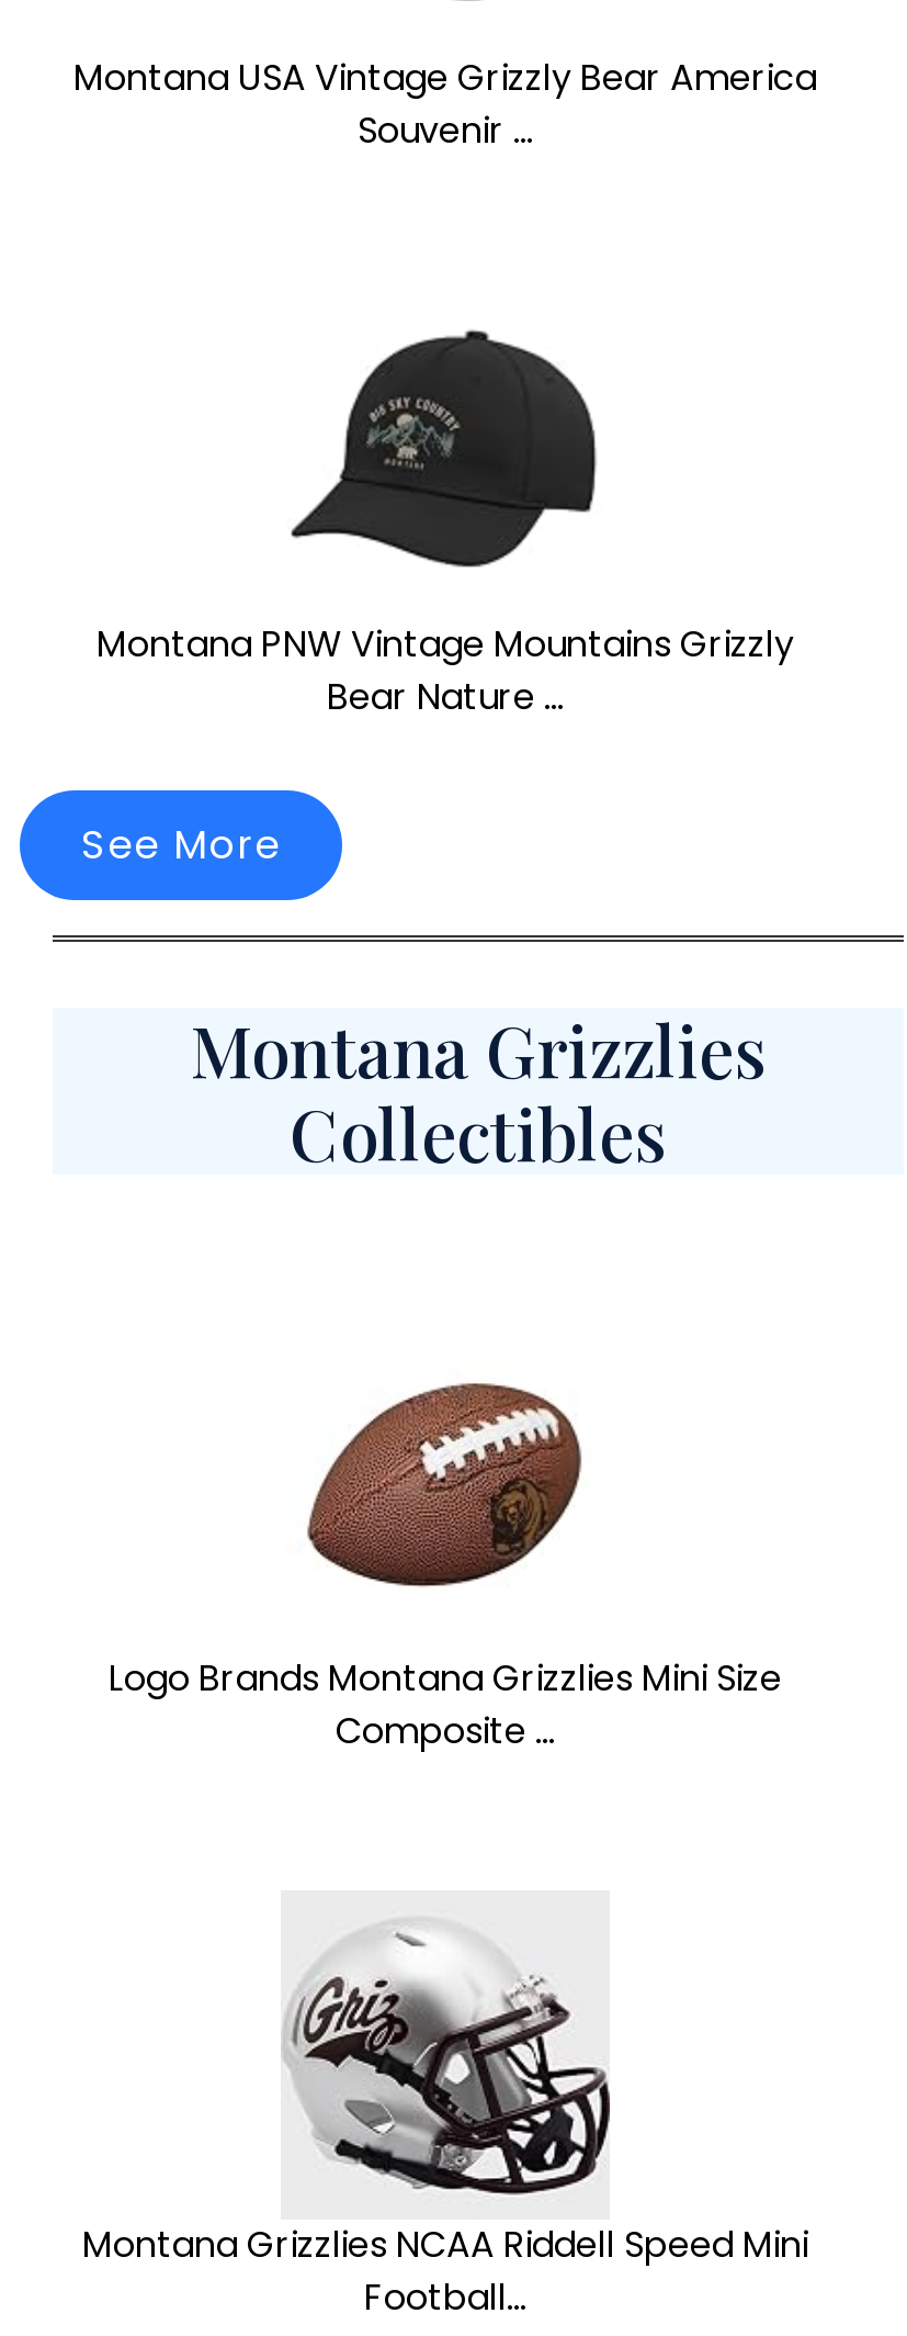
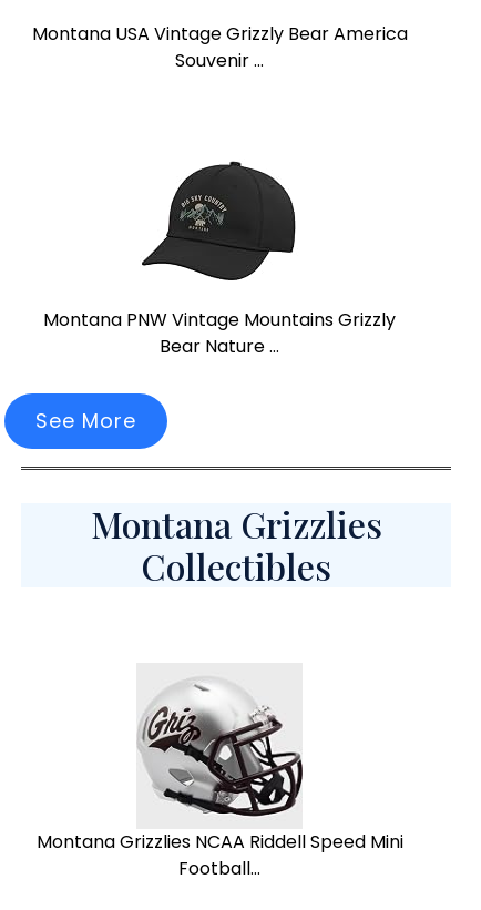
- [image]
- Logo Brands Montana Grizzlies Mini Size
- Composite ...
